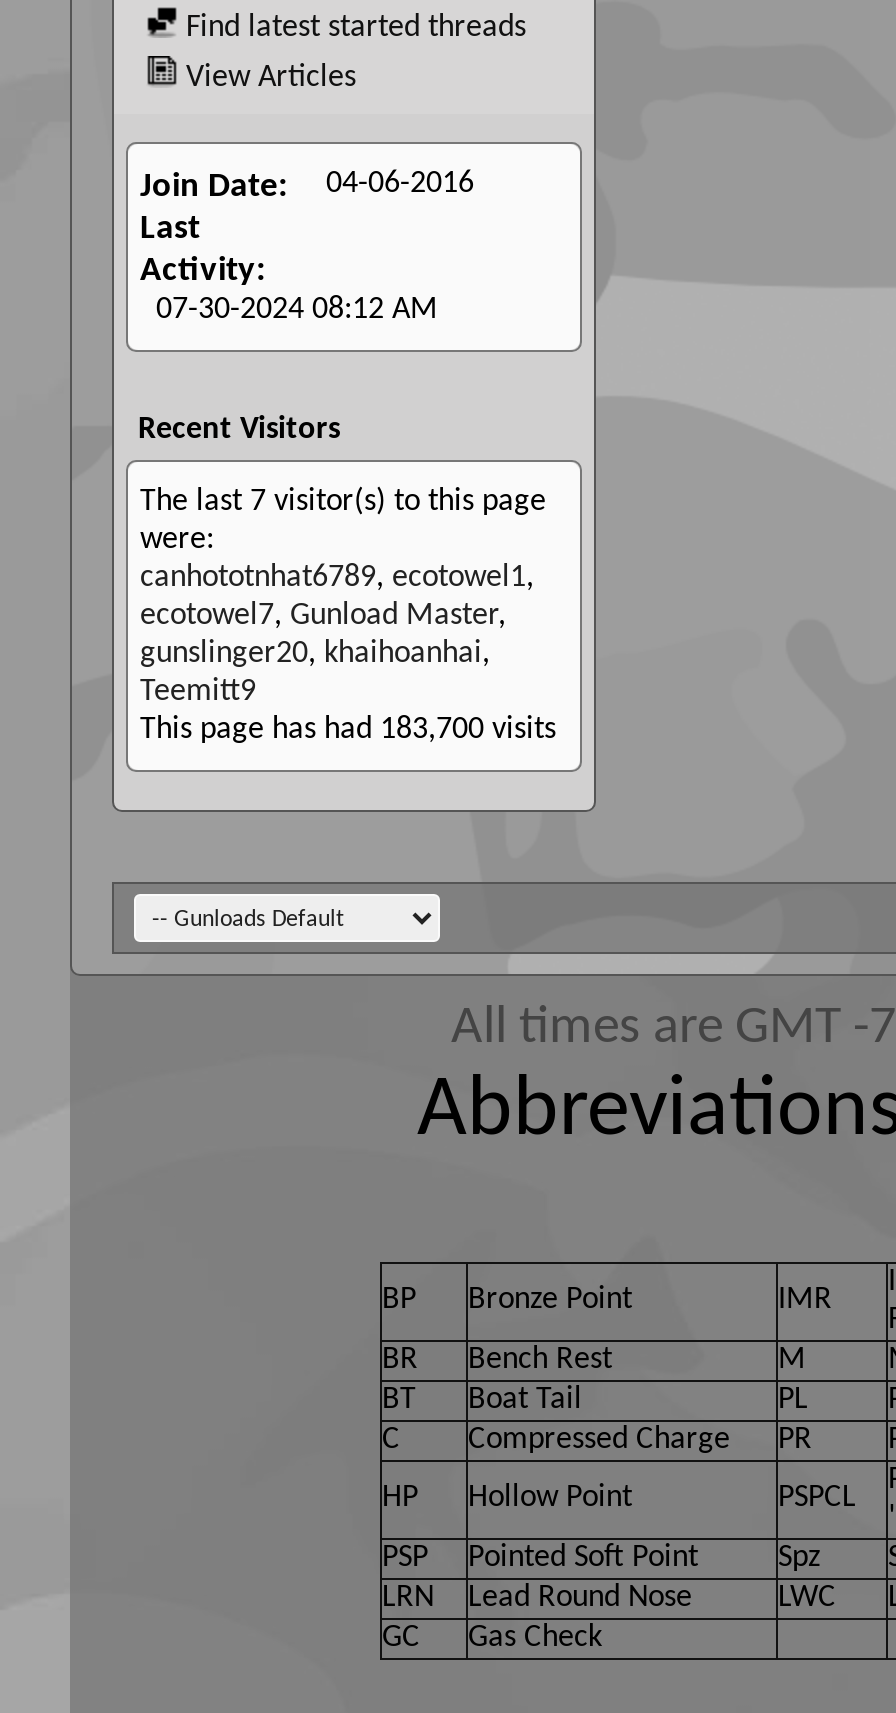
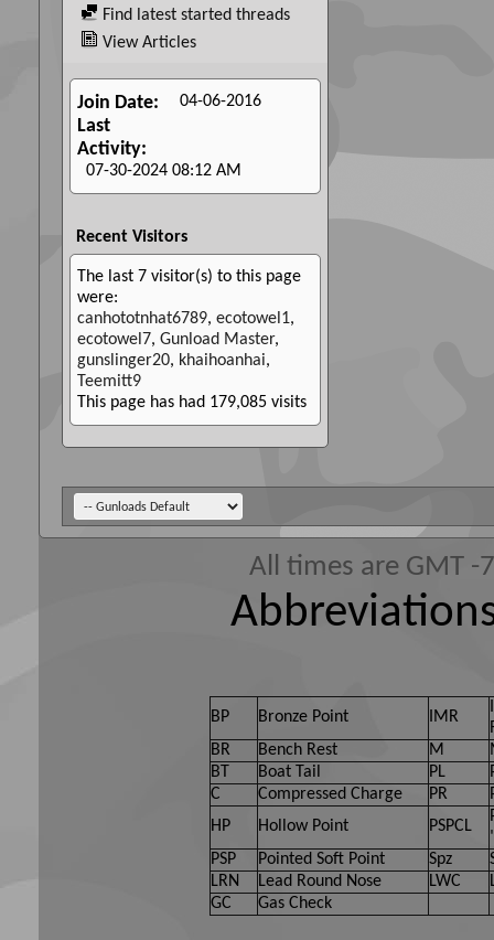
- This page has had 183,700 visits
+ This page has had 179,085 visits
